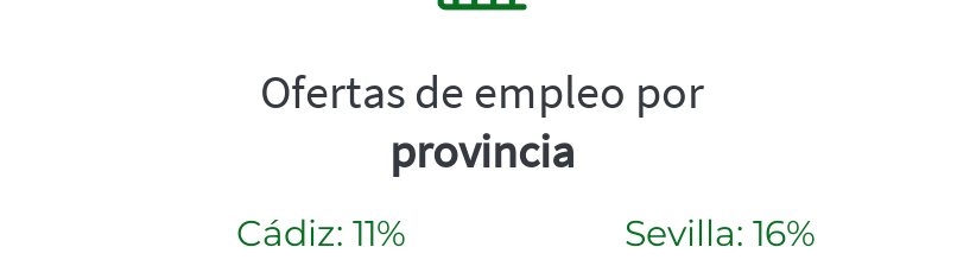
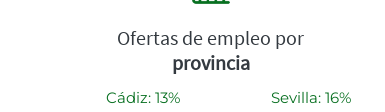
- Cádiz: 11%
+ Cádiz: 13%
